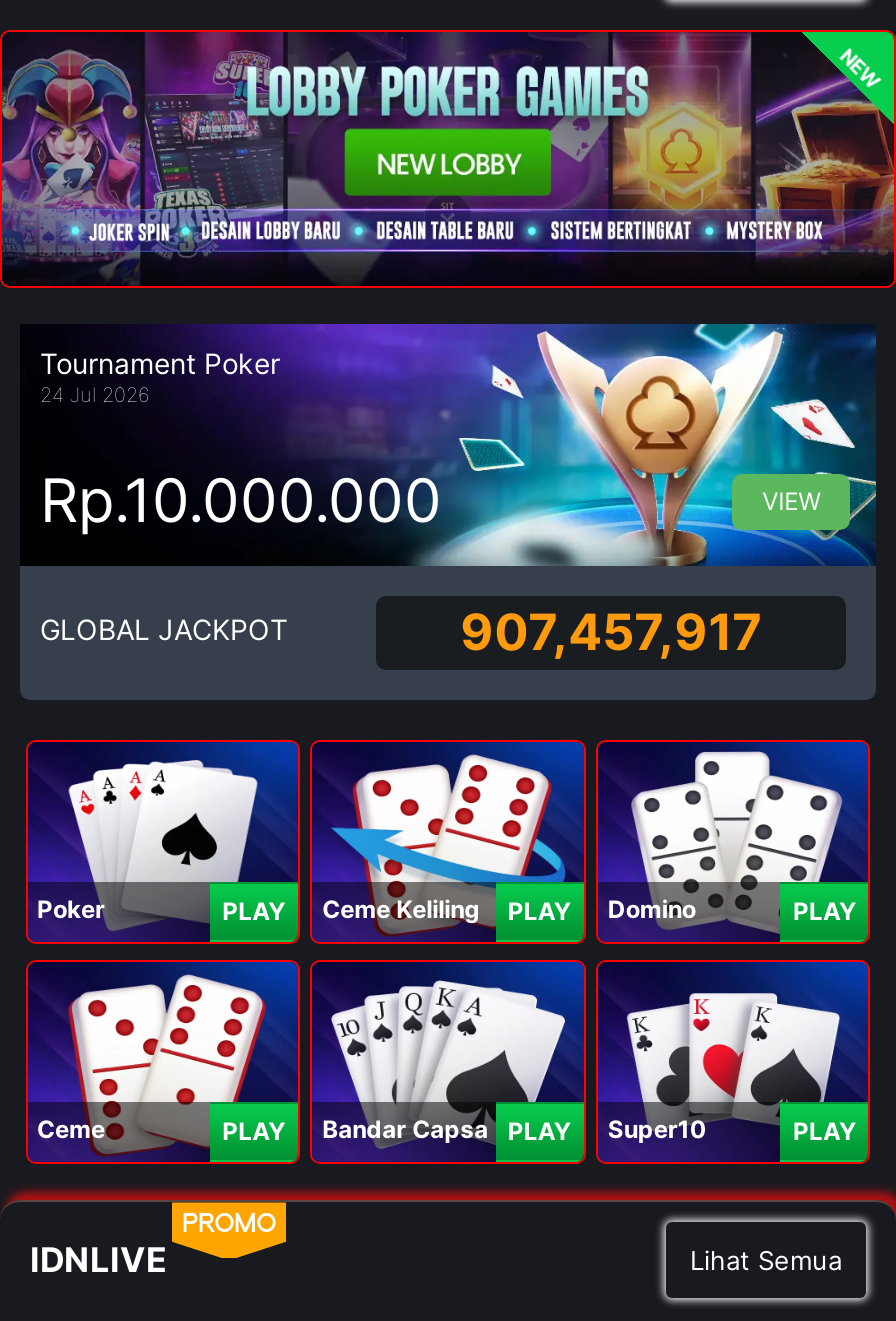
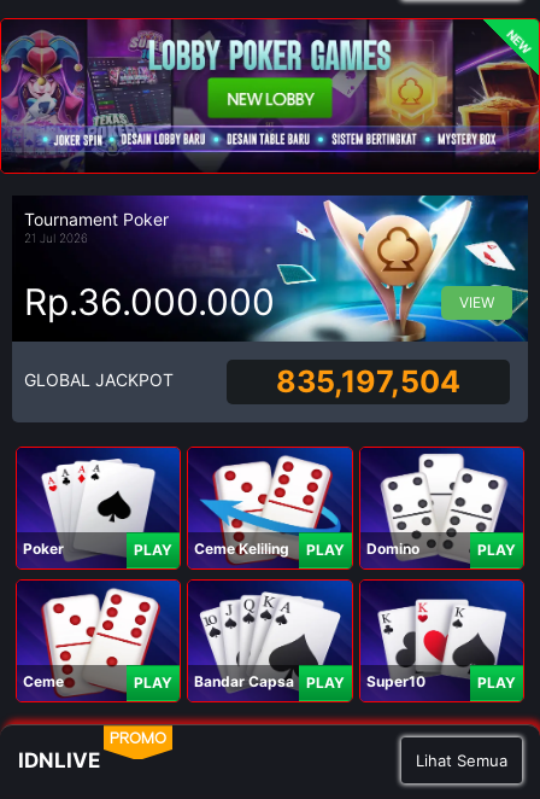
- 24 Jul 2026
+ 21 Jul 2026

- Rp.10.000.000
+ Rp.36.000.000

- 907,457,917
+ 835,197,504
